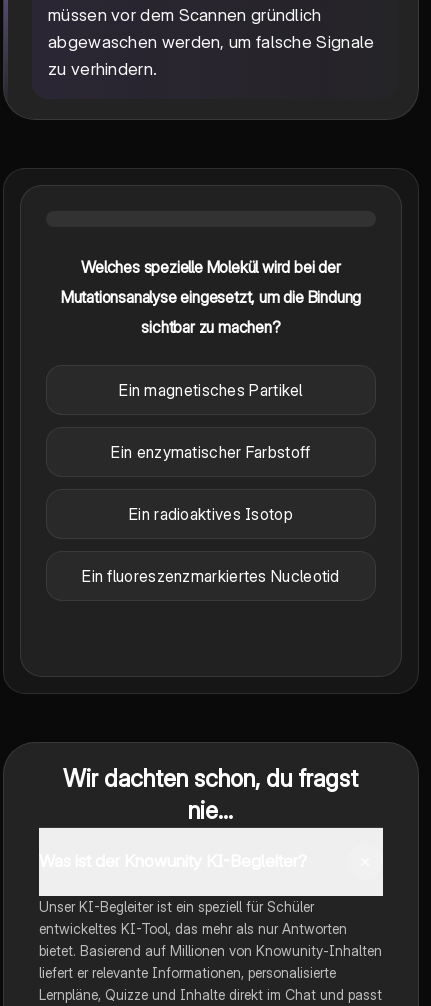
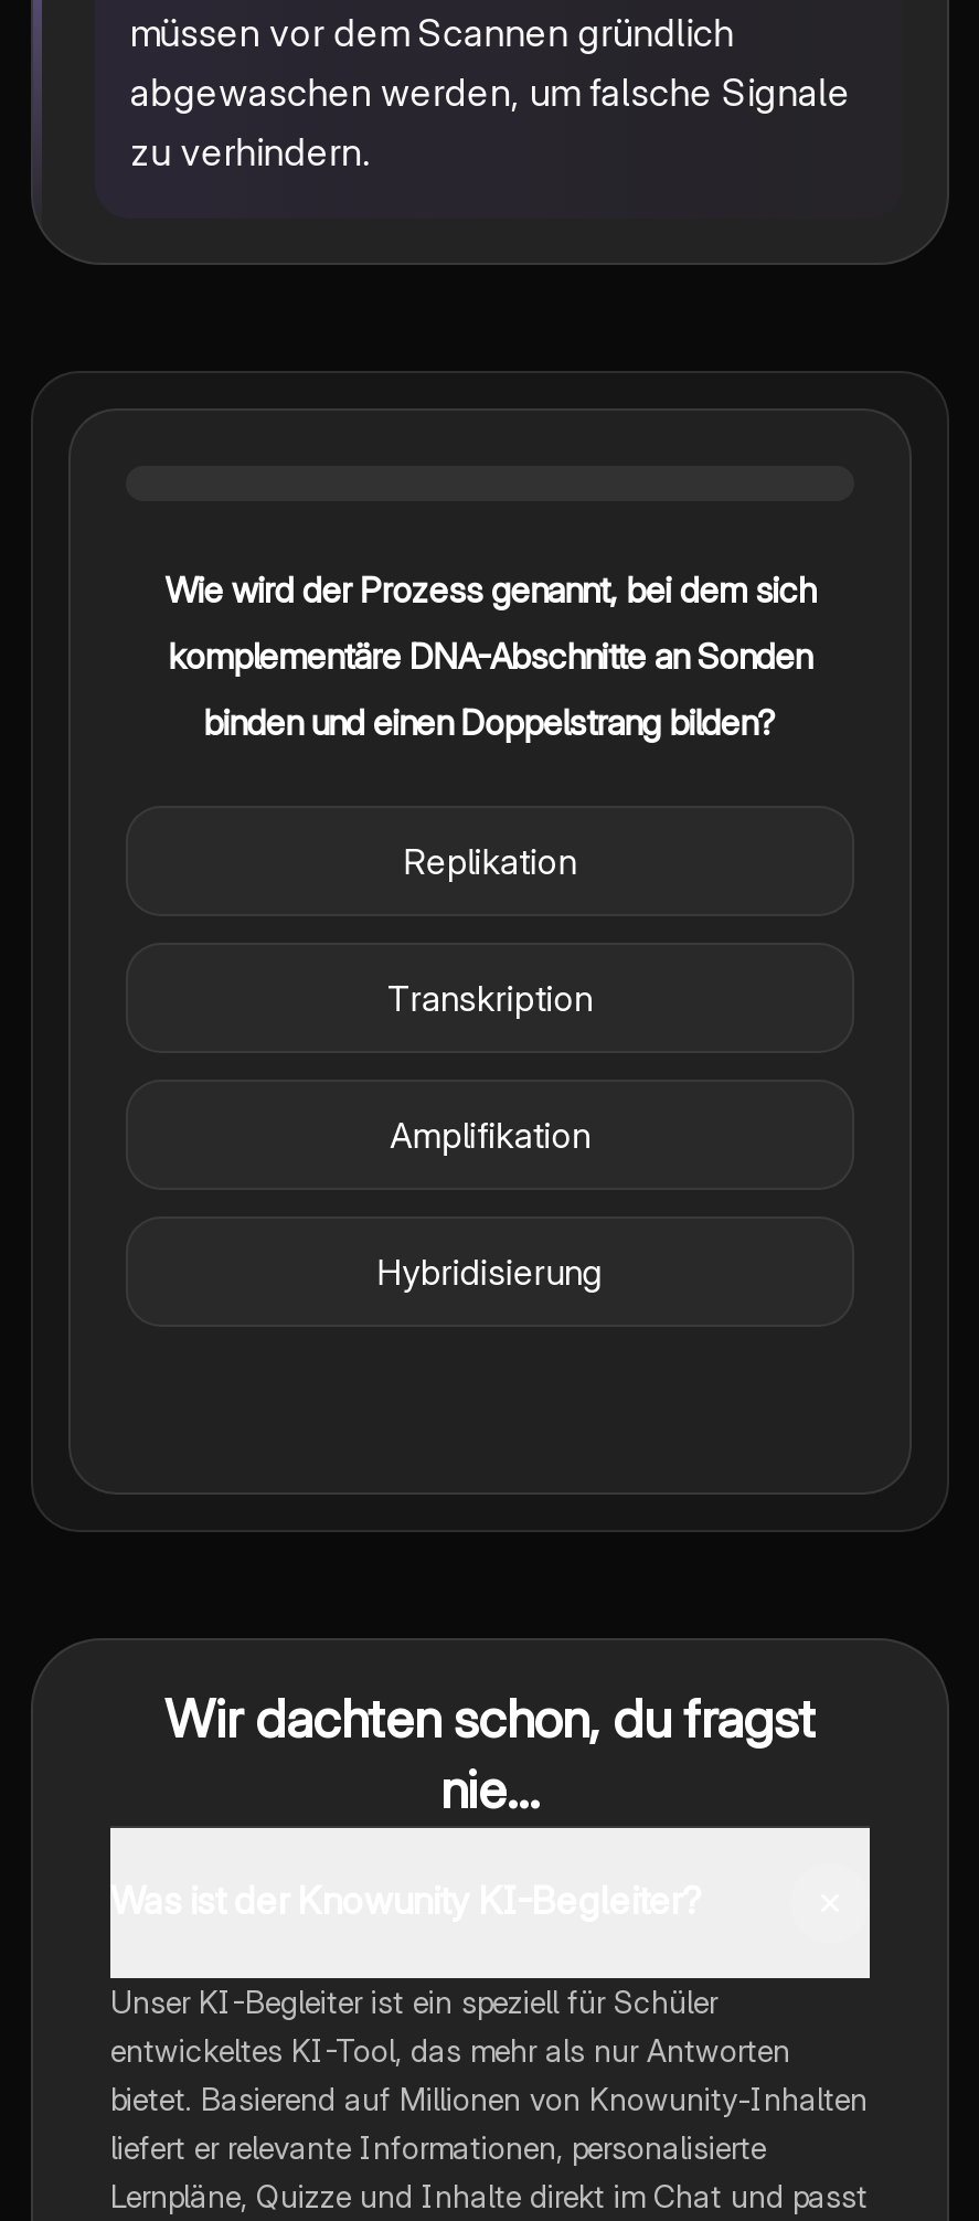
- Welches spezielle Molekül wird bei der
+ Wie wird der Prozess genannt, bei dem sich

- Mutationsanalyse eingesetzt, um die Bindung
+ komplementäre DNA-Abschnitte an Sonden

- sichtbar zu machen?
+ binden und einen Doppelstrang bilden?

- Ein magnetisches Partikel
+ Replikation

- Ein enzymatischer Farbstoff
+ Transkription

- Ein radioaktives Isotop
+ Amplifikation

- Ein fluoreszenzmarkiertes Nucleotid
+ Hybridisierung
